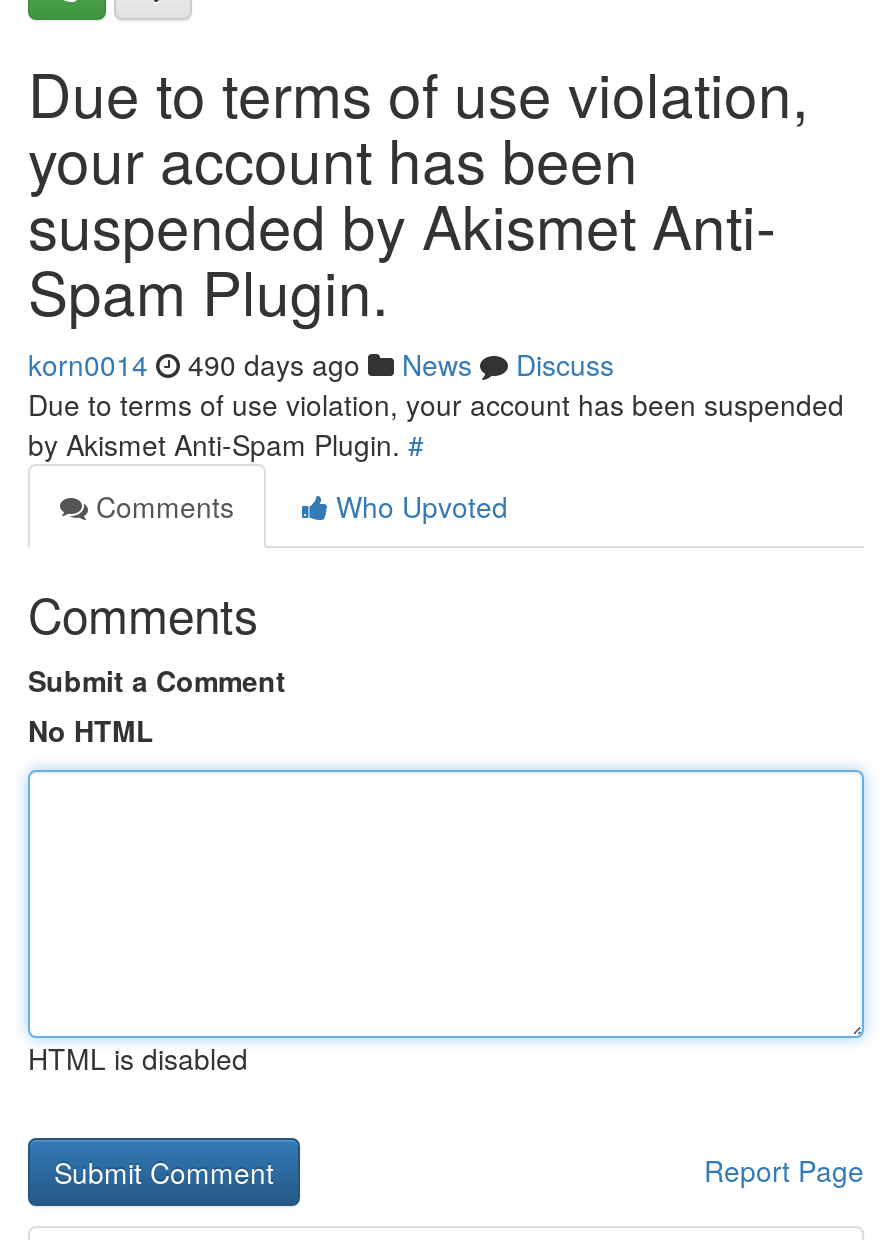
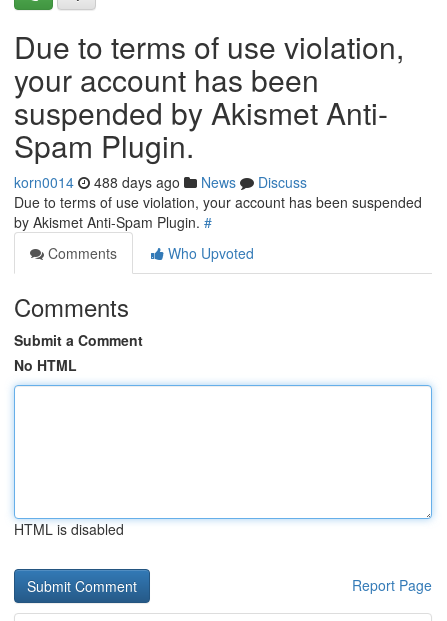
- korn0014 490 days ago News Discuss
+ korn0014 488 days ago News Discuss
